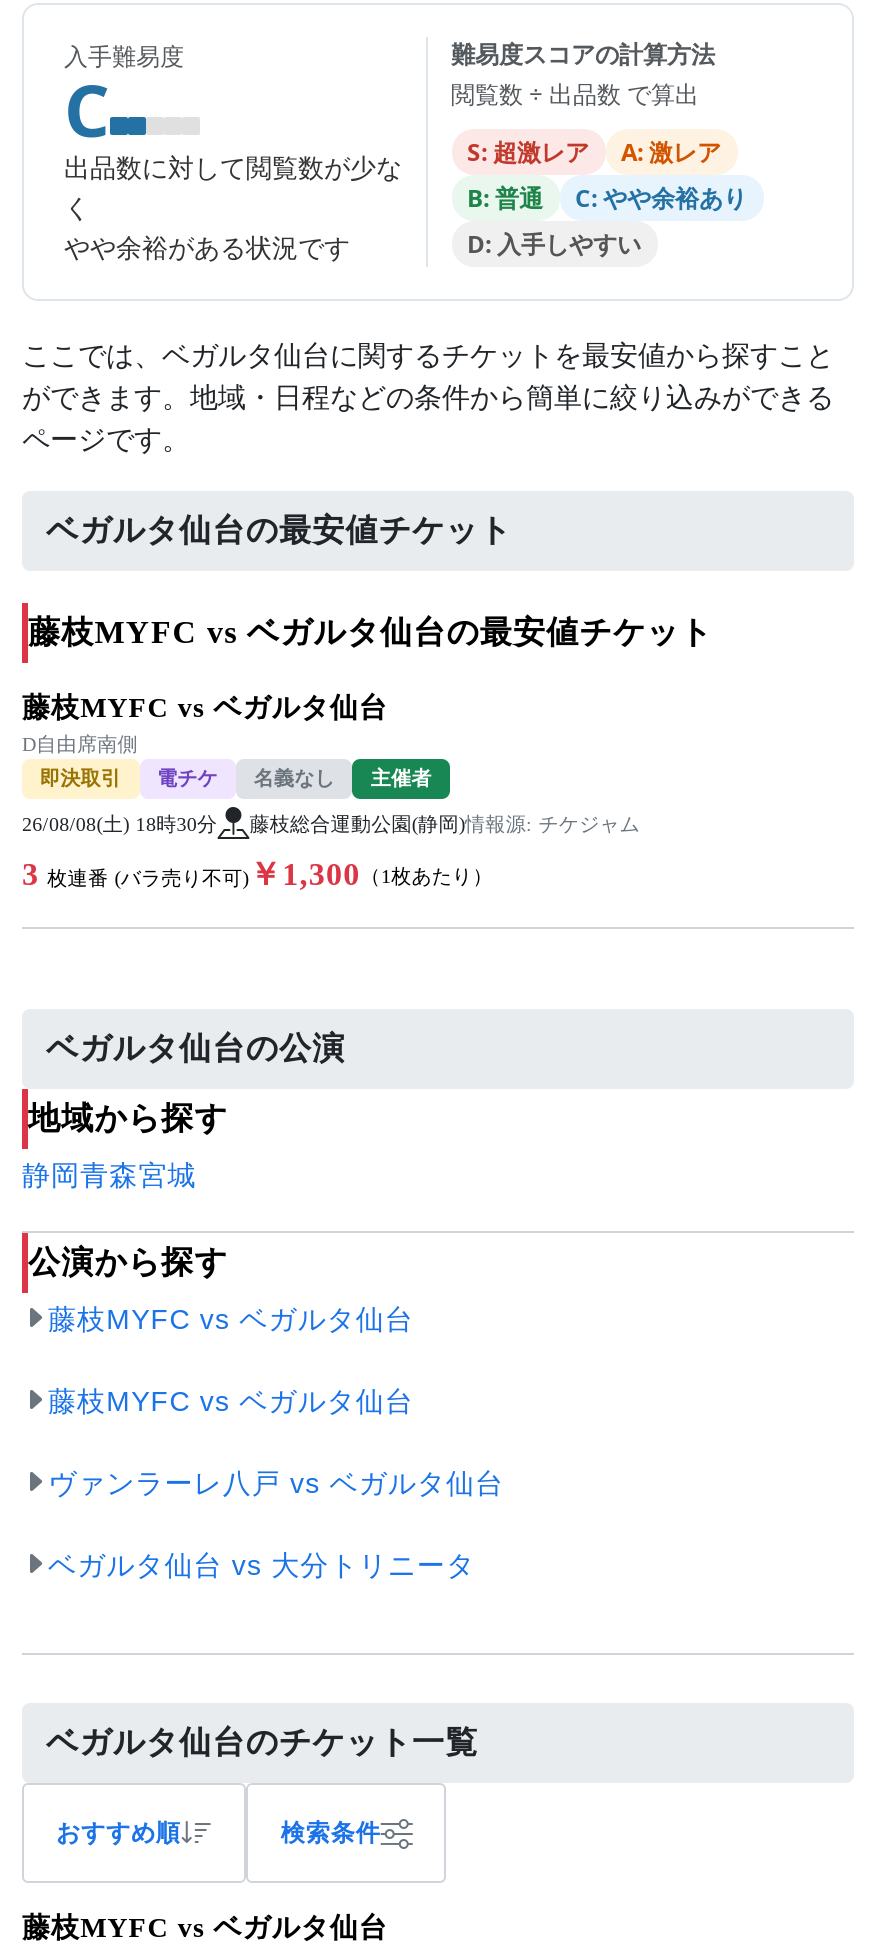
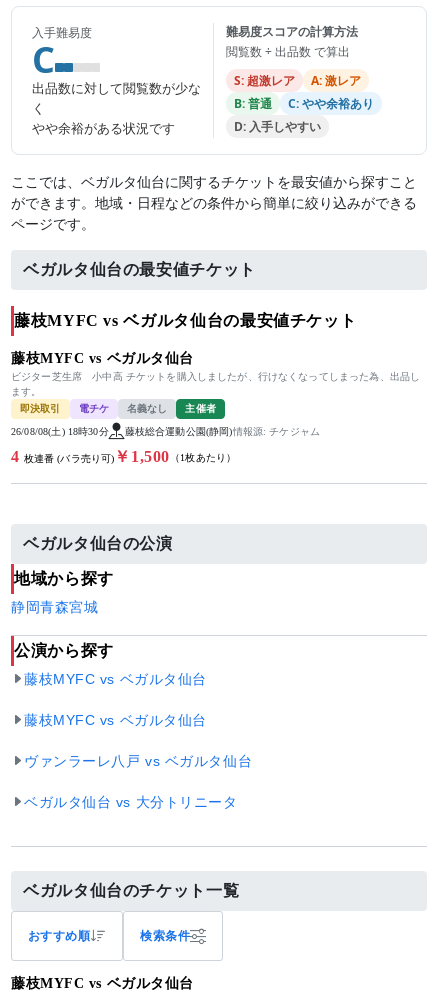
- D自由席南側
+ ビジター芝生席 小中高 チケットを購入しましたが、行けなくなってしまった為、出品し
+ ます。

- 3 枚連番 (バラ売り不可)￥1,300（1枚あたり）
+ 4 枚連番 (バラ売り可)￥1,500（1枚あたり）
